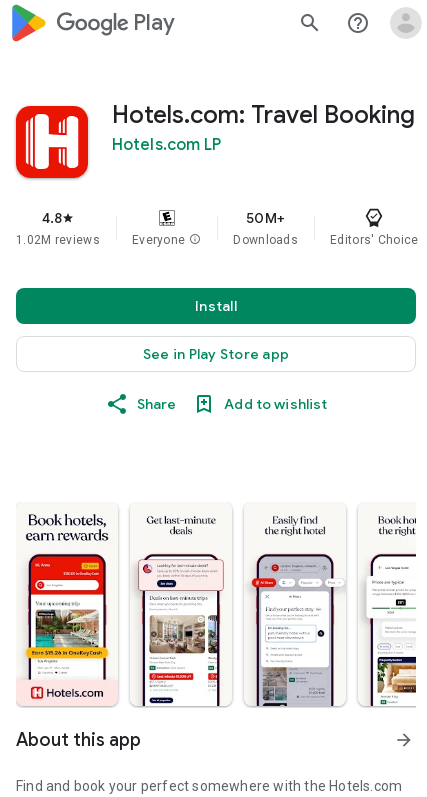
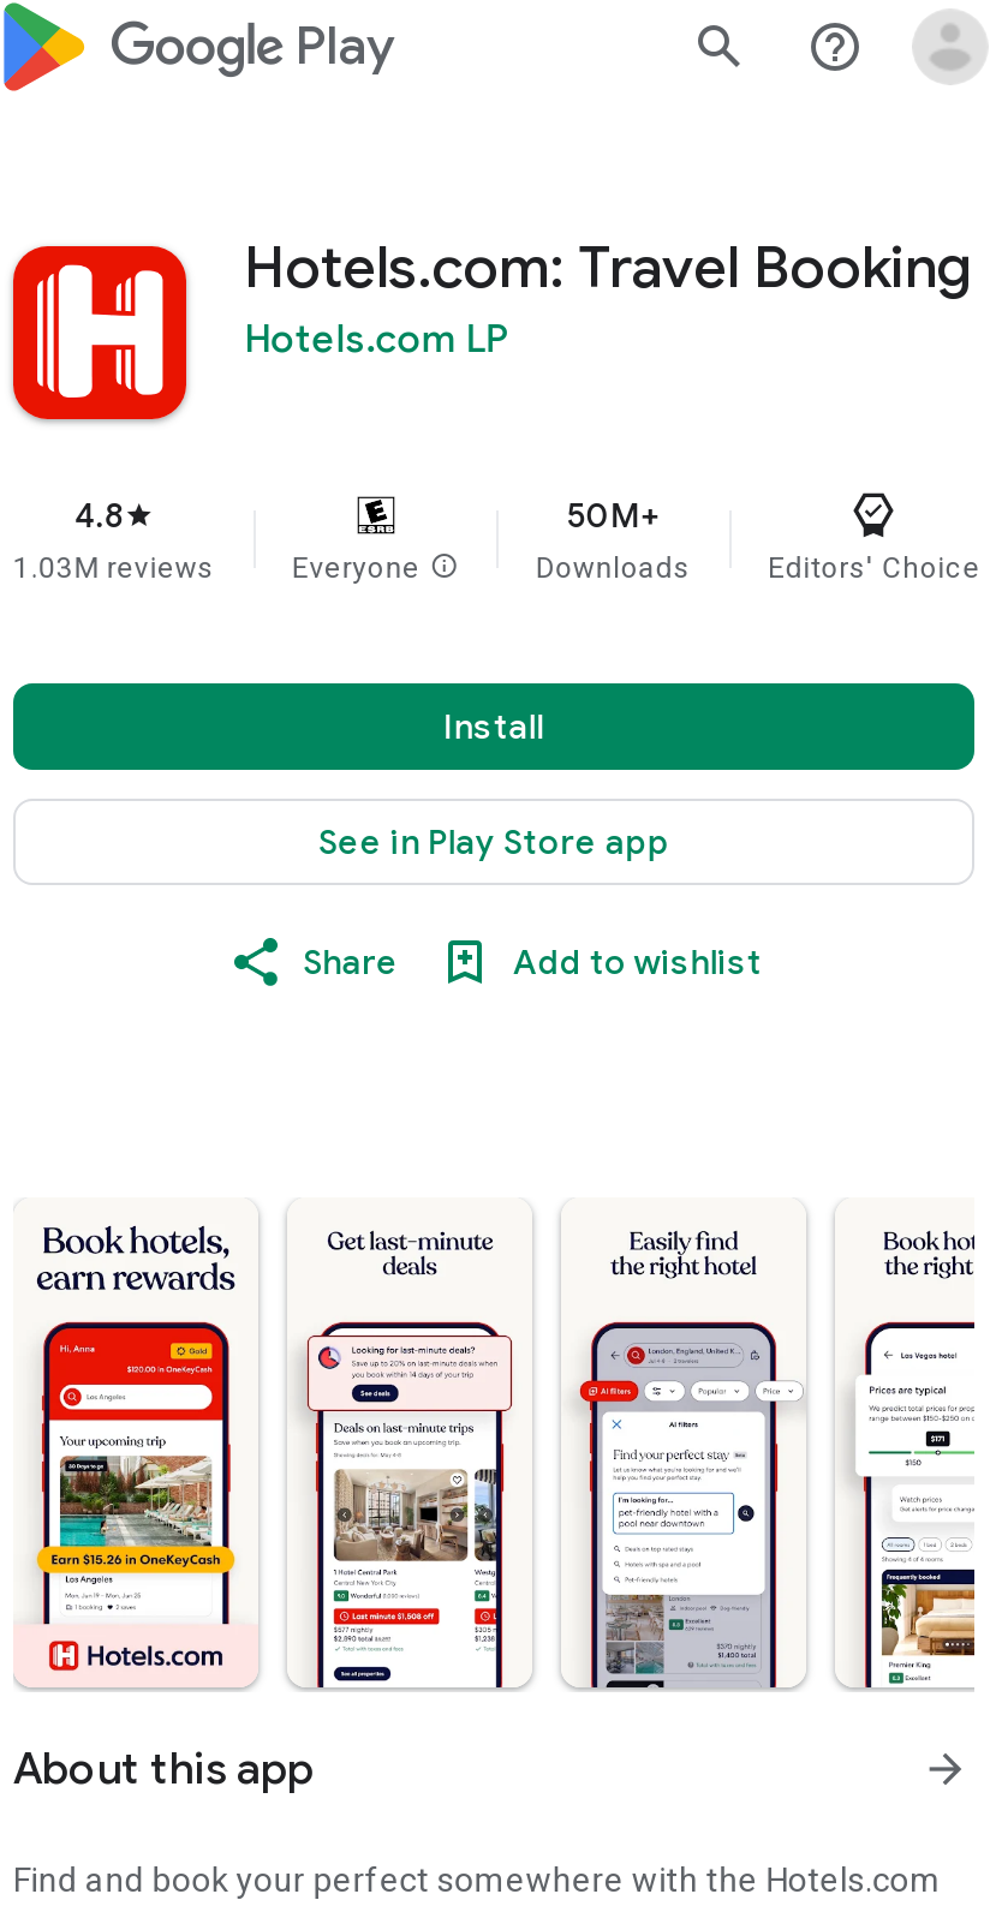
- 1.02M reviews
+ 1.03M reviews
